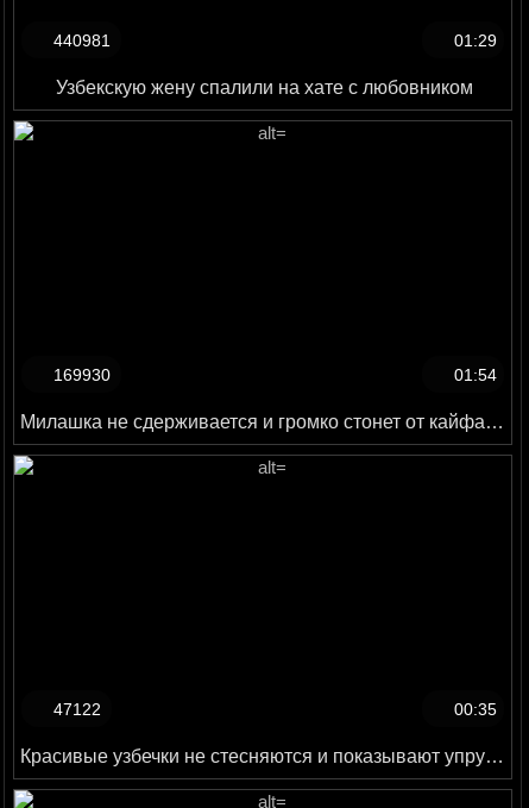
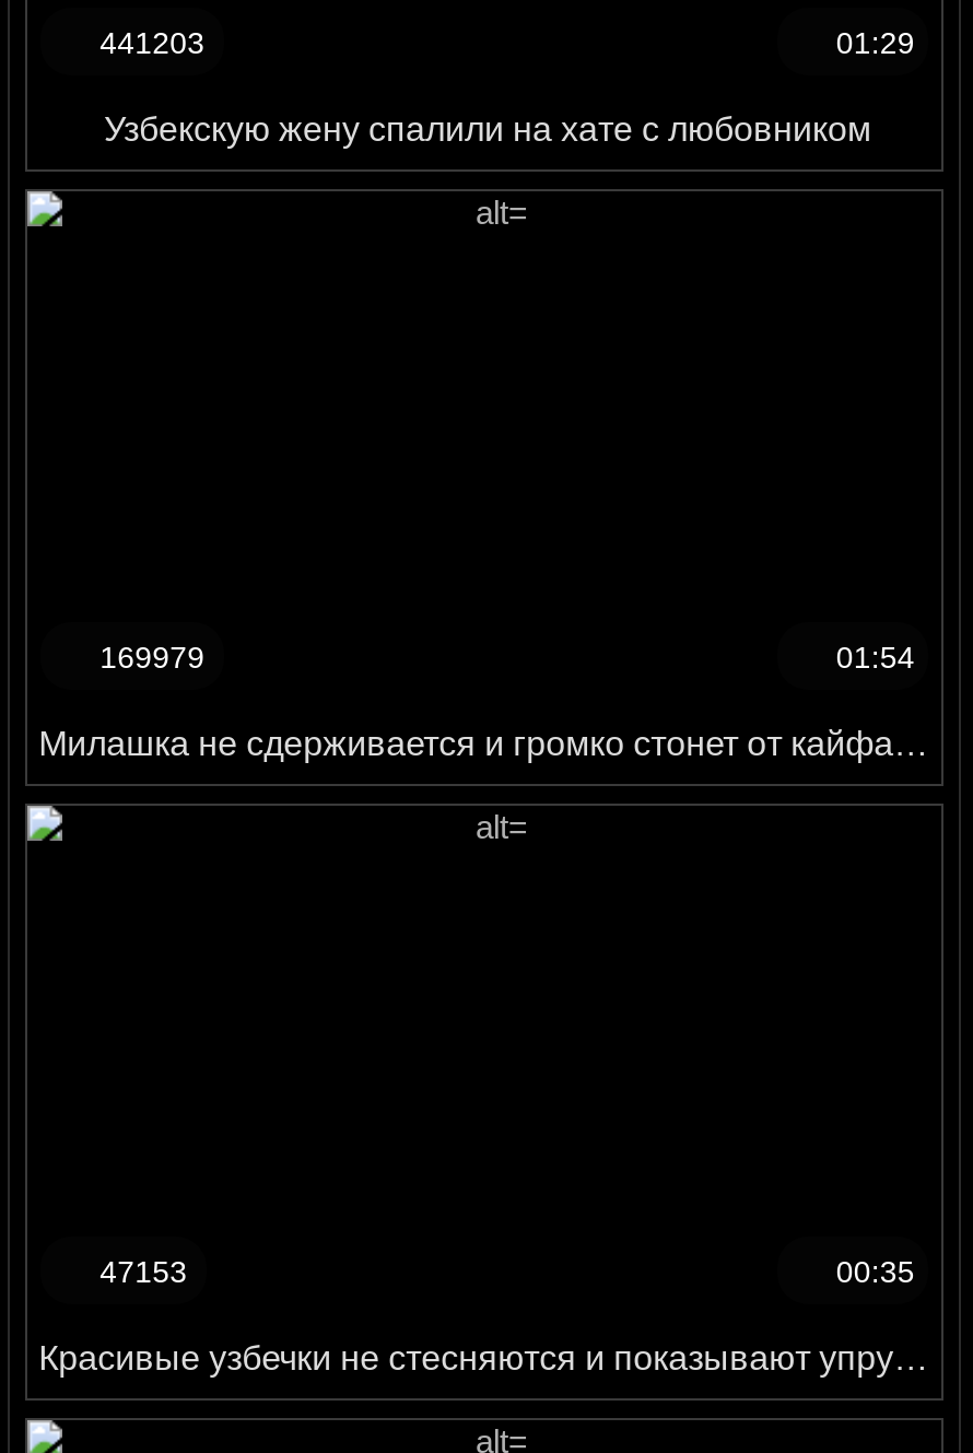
- 440981
+ 441203

- 169930
+ 169979

- 47122
+ 47153
